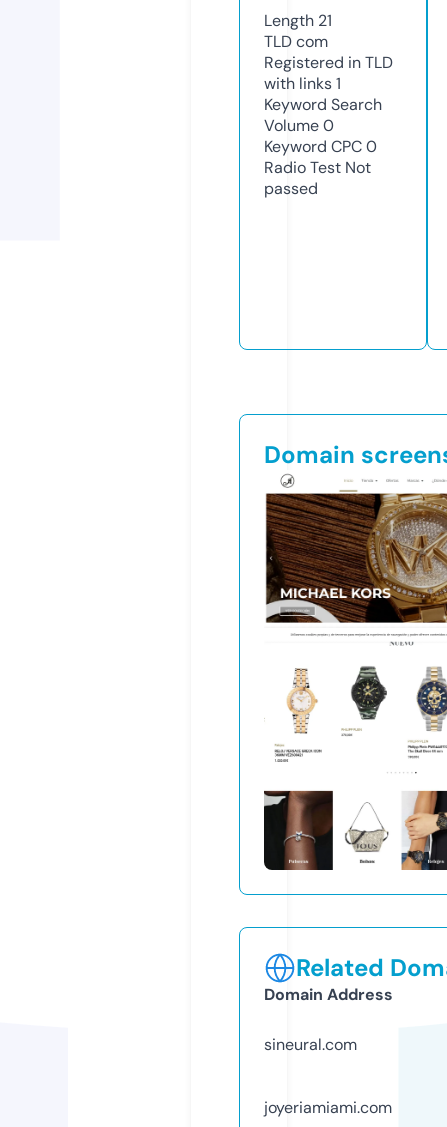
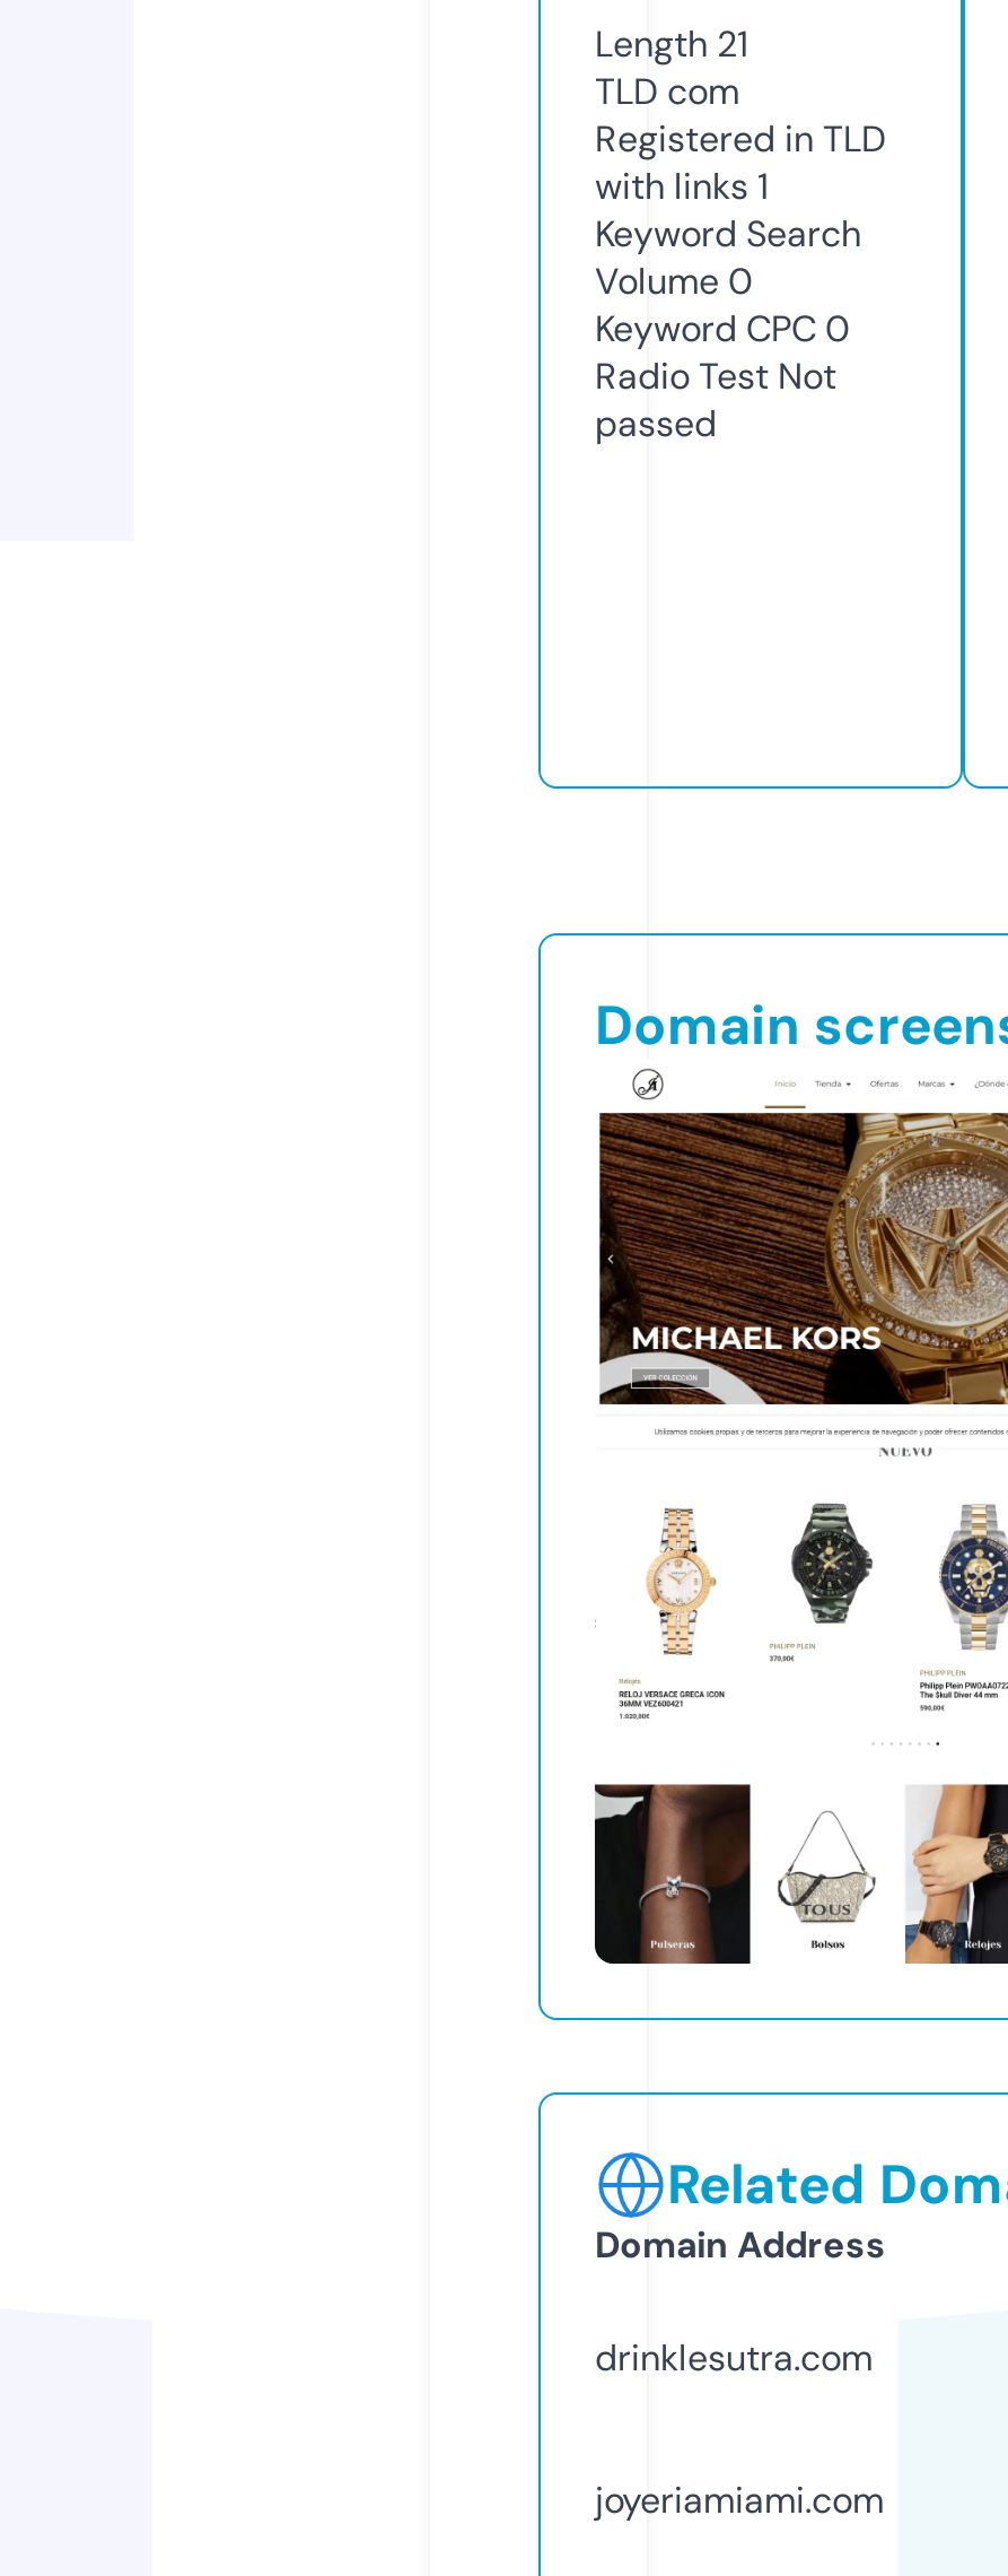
- sineural.com
+ drinklesutra.com
